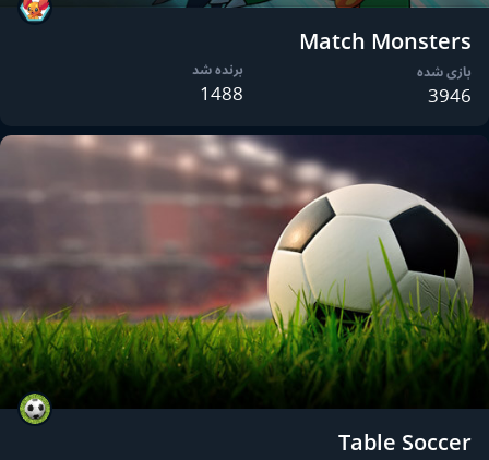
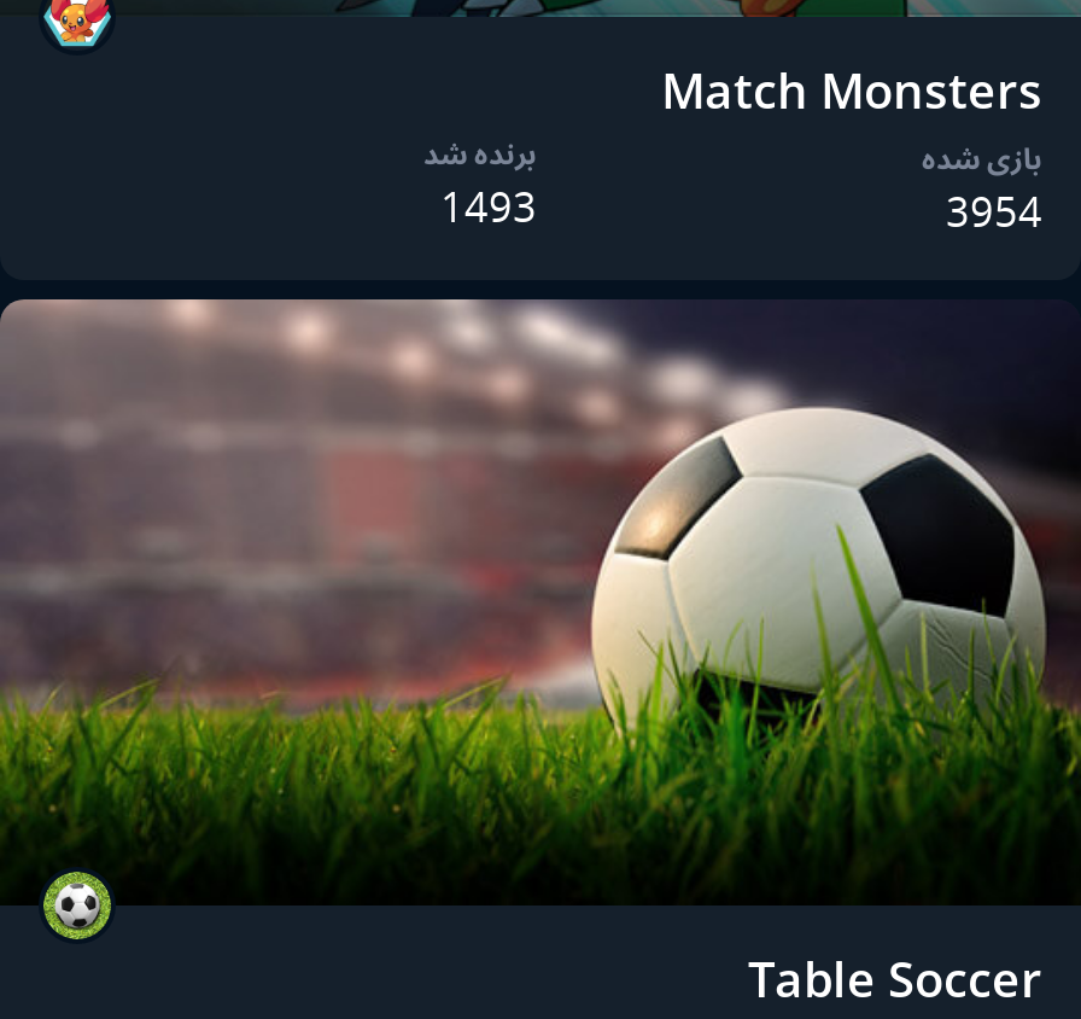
- 1488
+ 1493

- 3946
+ 3954
